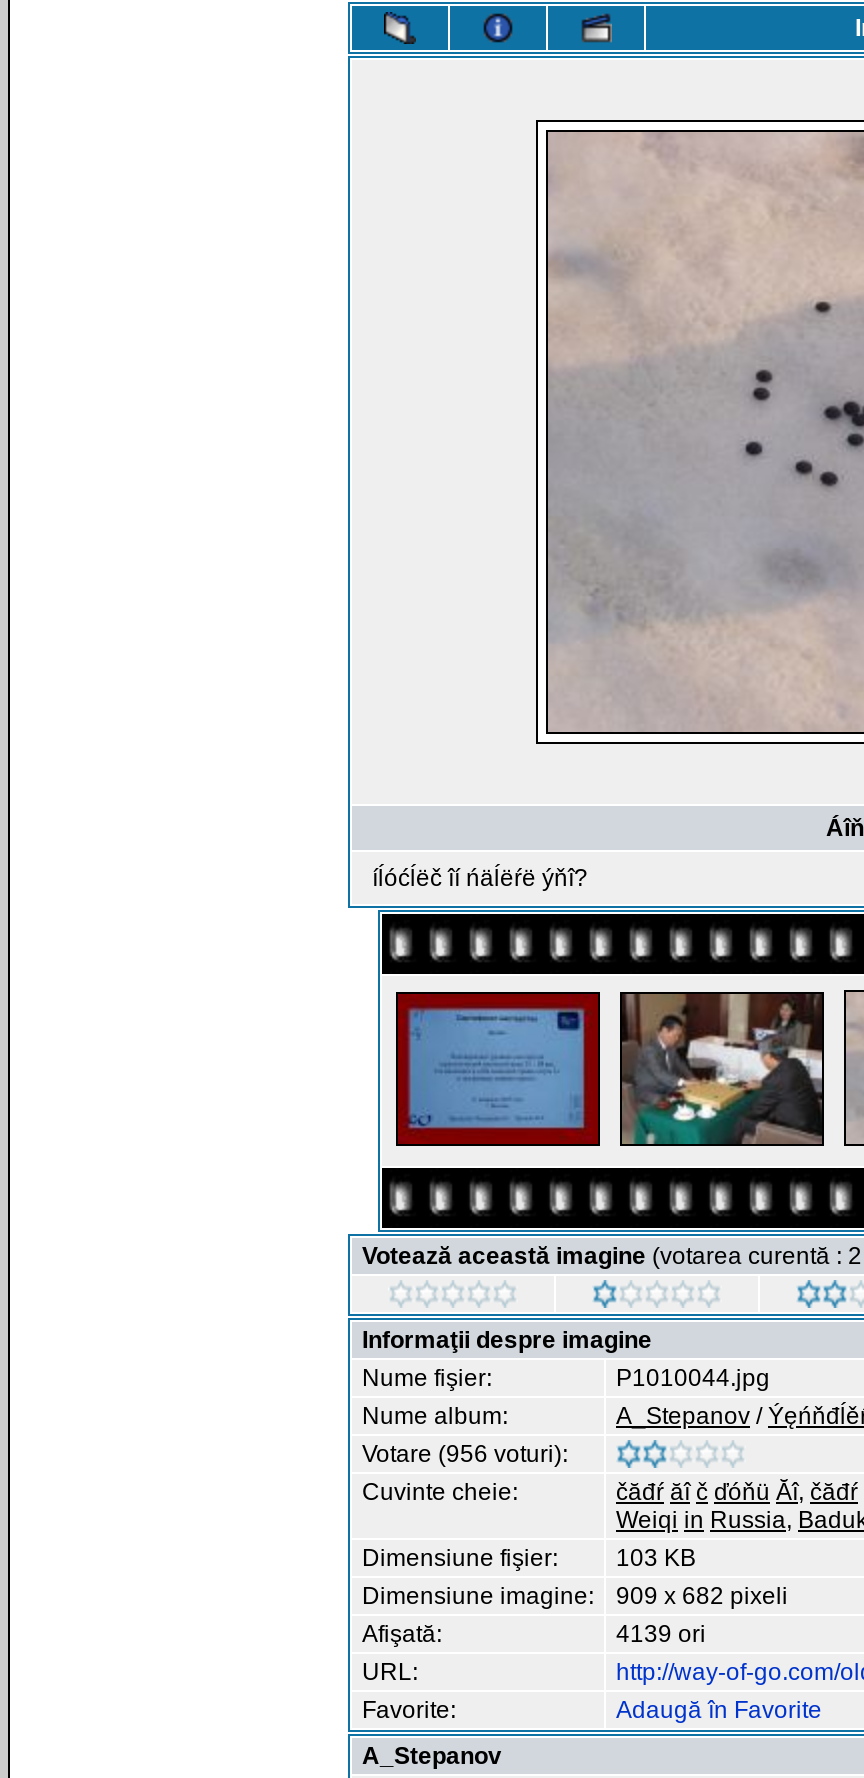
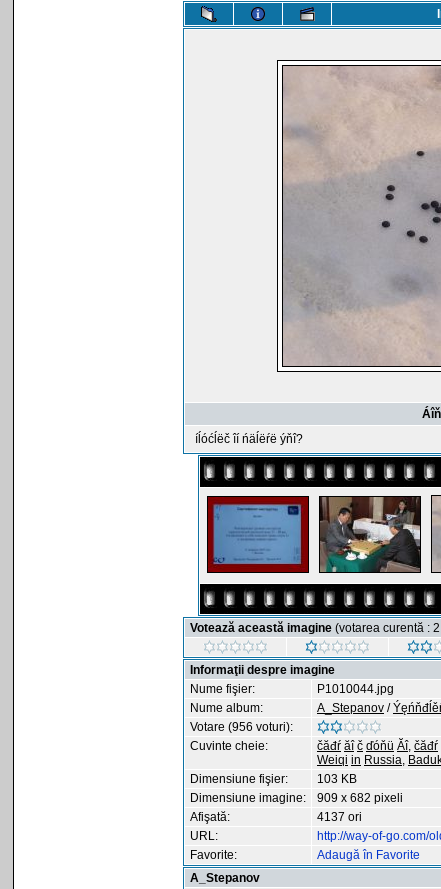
- 4139 ori
+ 4137 ori
